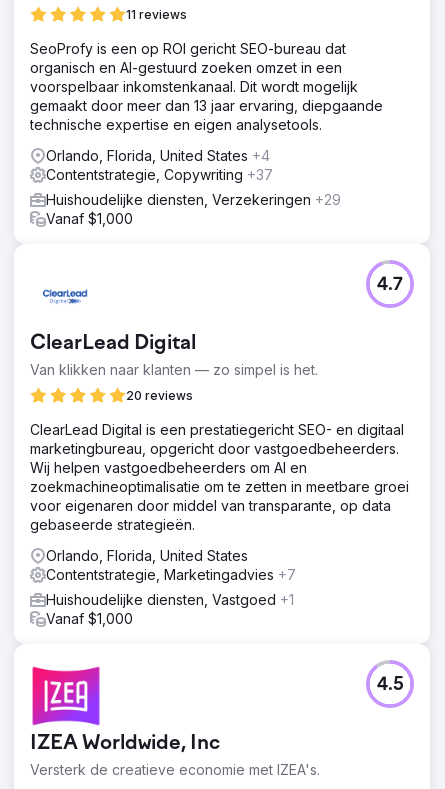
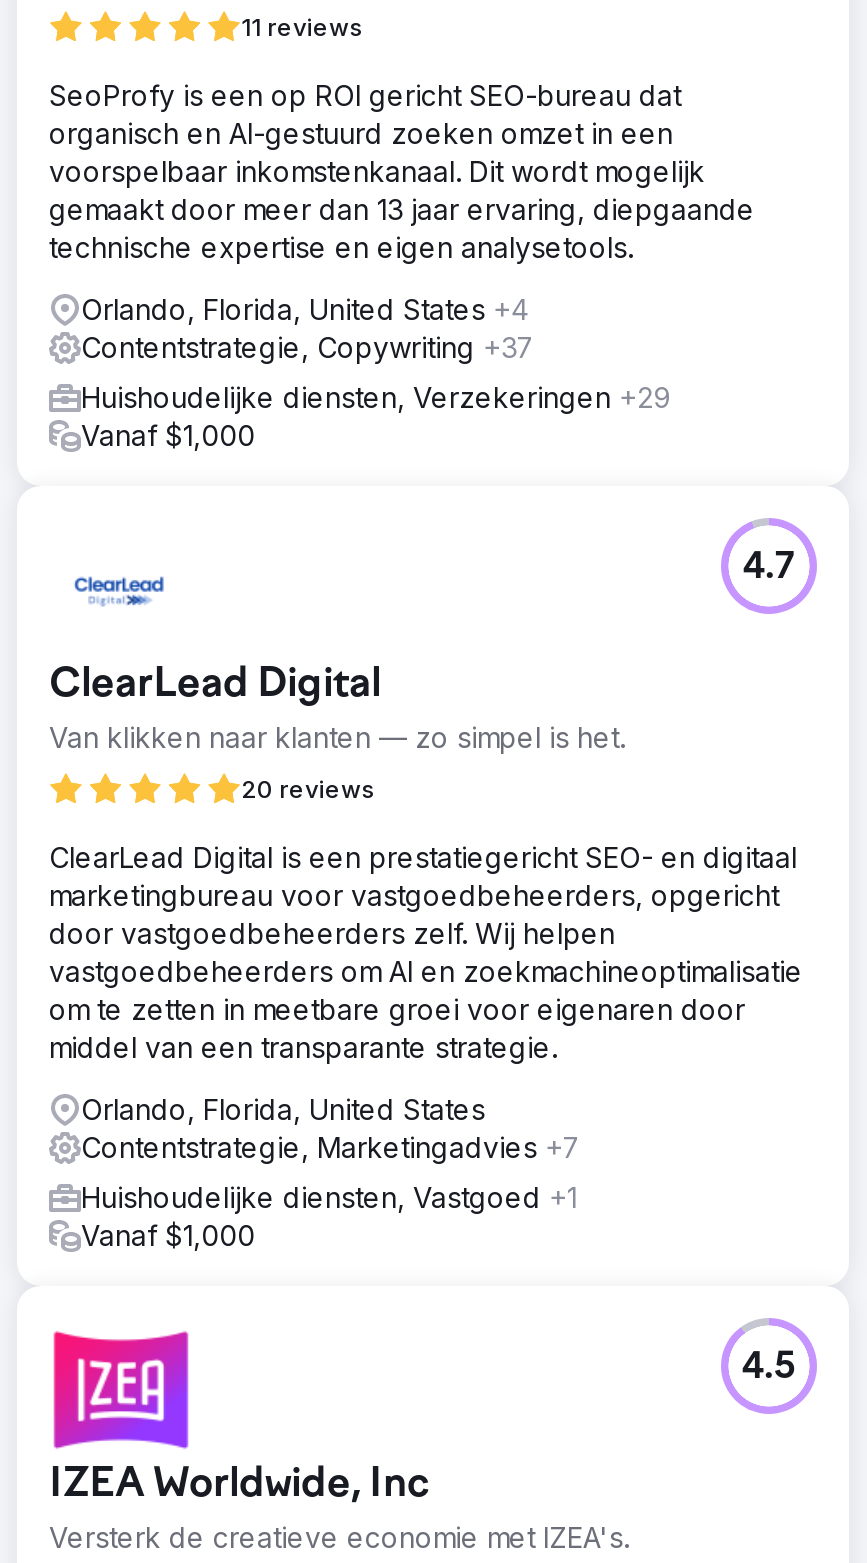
- marketingbureau, opgericht door vastgoedbeheerders.
- Wij helpen vastgoedbeheerders om AI en
- zoekmachineoptimalisatie om te zetten in meetbare groei
- voor eigenaren door middel van transparante, op data
- gebaseerde strategieën.
+ marketingbureau voor vastgoedbeheerders, opgericht
+ door vastgoedbeheerders zelf. Wij helpen
+ vastgoedbeheerders om AI en zoekmachineoptimalisatie
+ om te zetten in meetbare groei voor eigenaren door
+ middel van een transparante strategie.
